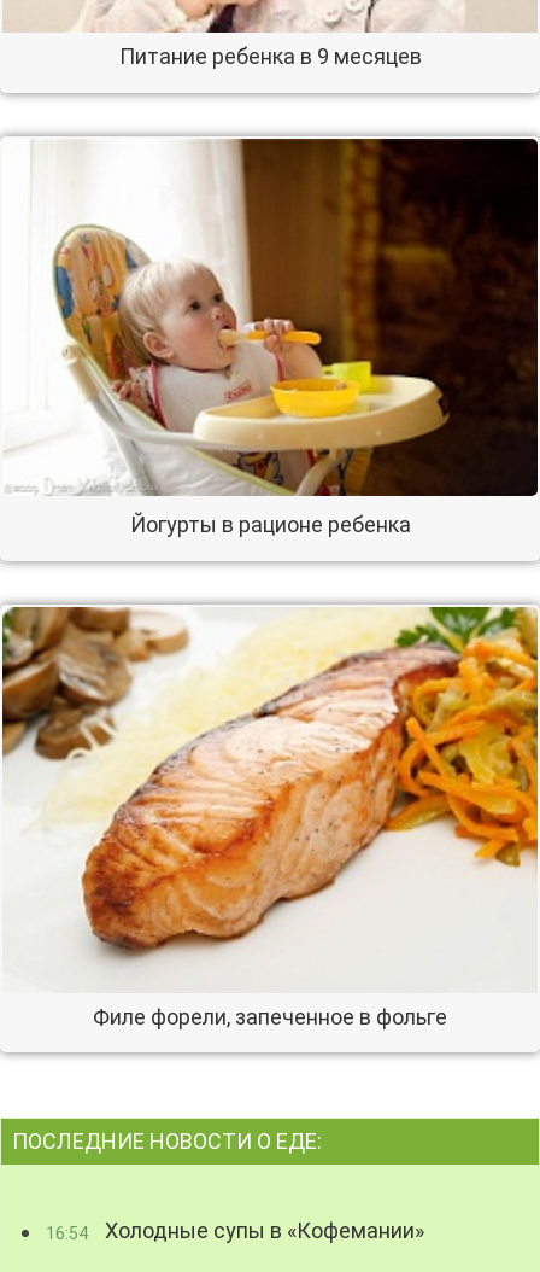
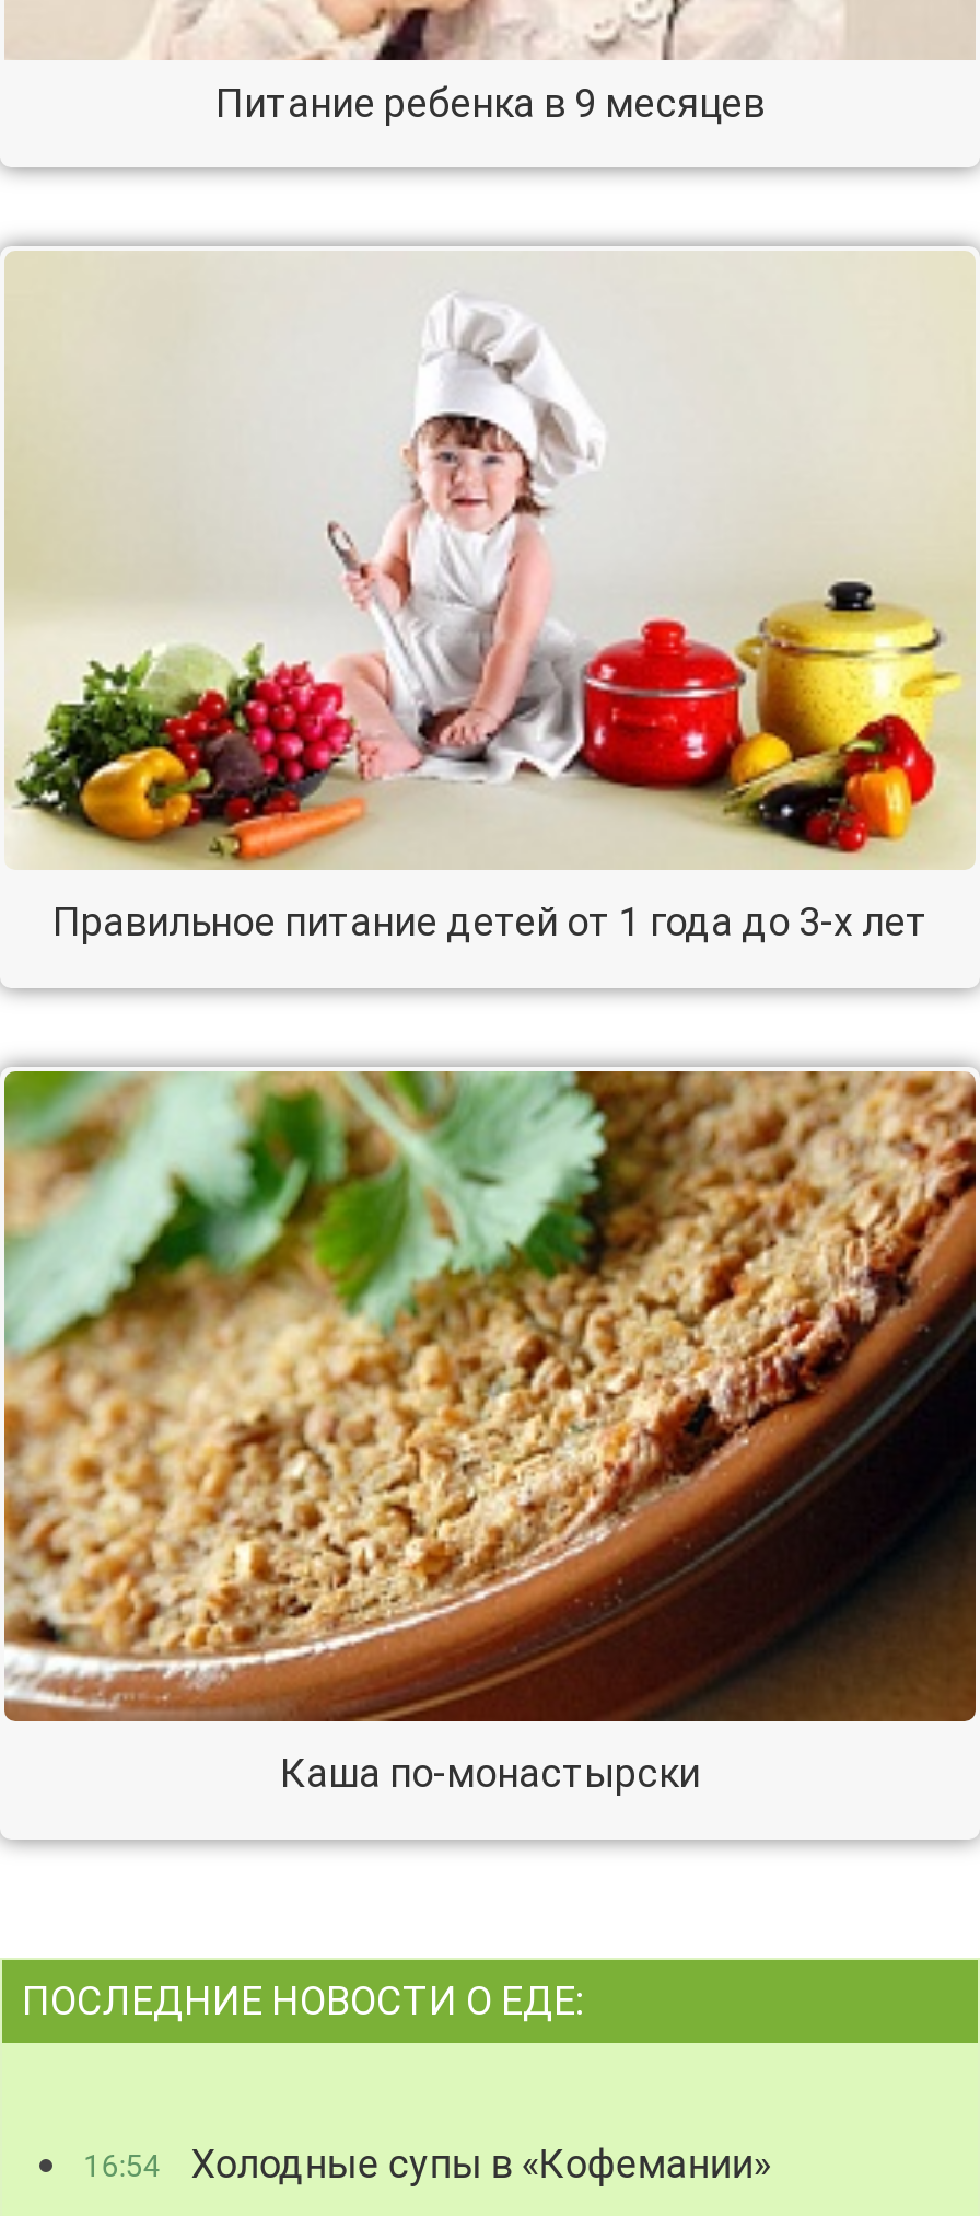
- [image]
- Йогурты в рационе ребенка
+ [image]
+ Правильное питание детей от 1 года до 3-х лет

- [image]
- Филе форели, запеченное в фольге
+ [image]
+ Каша по-монастырски
